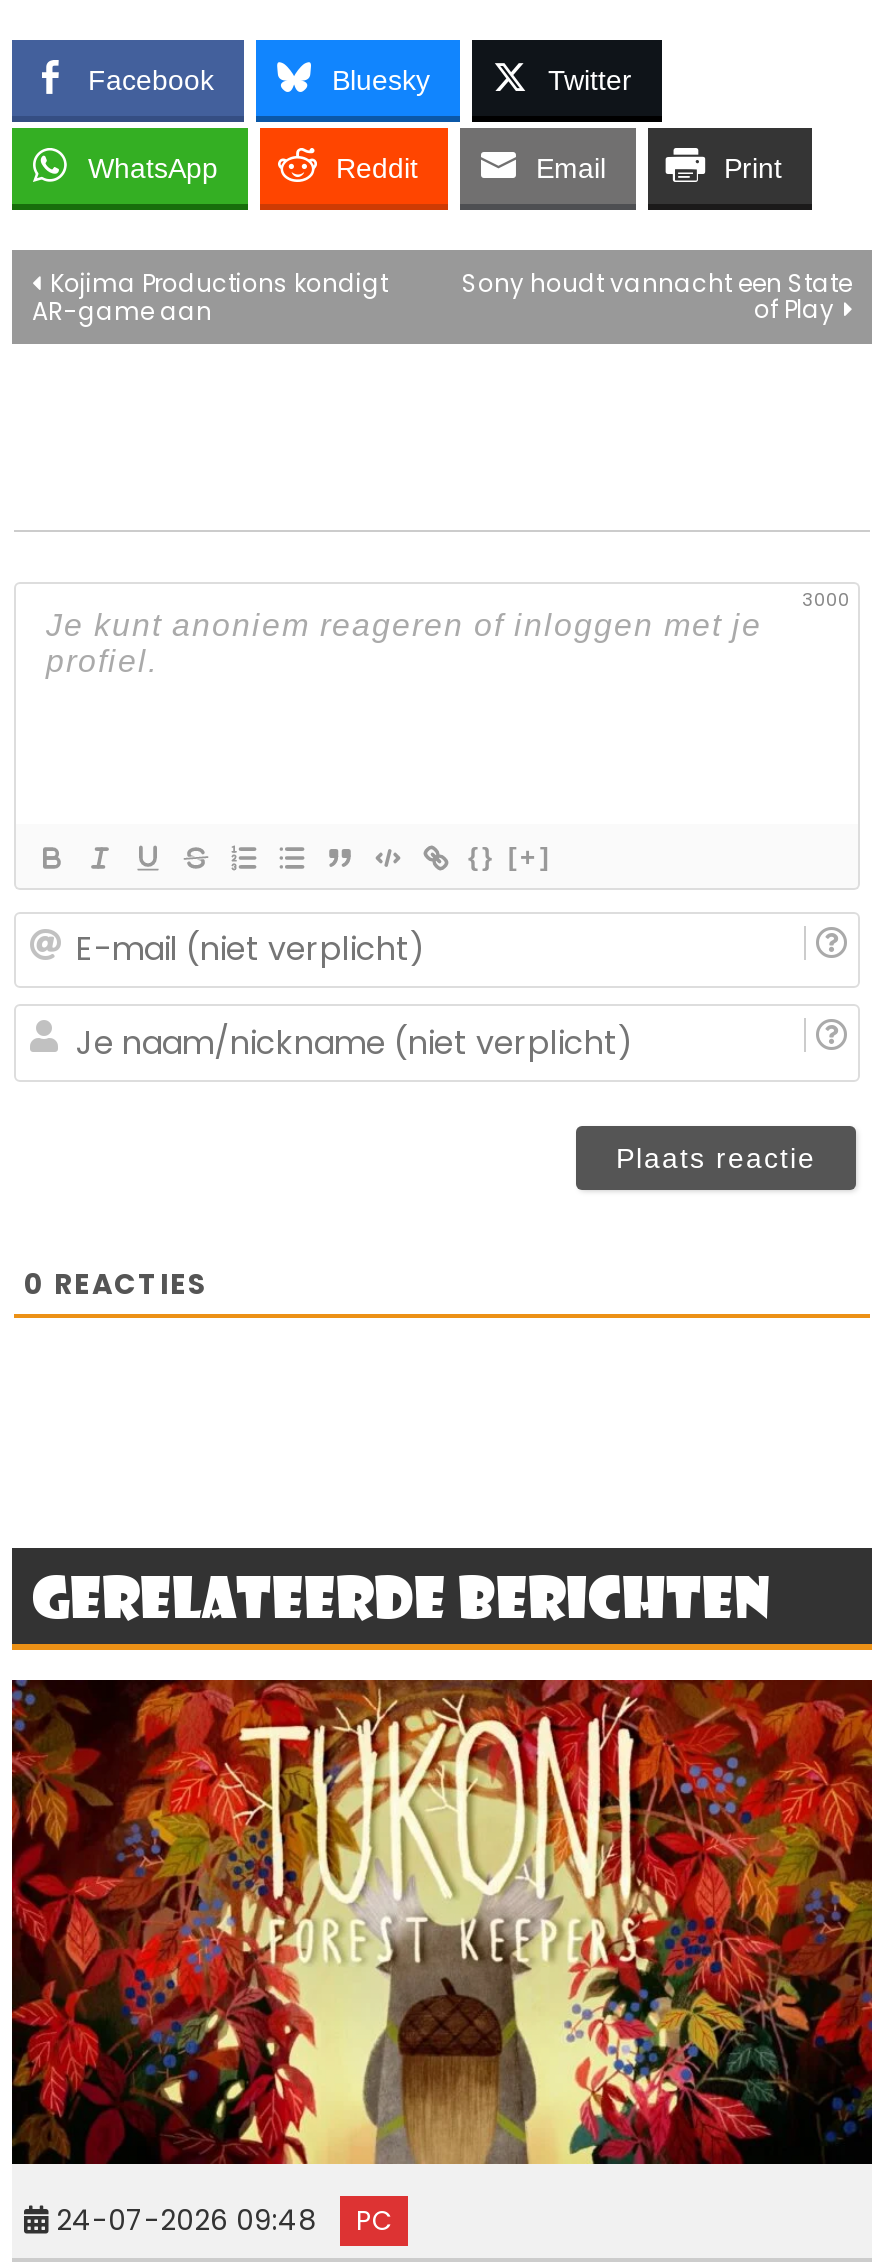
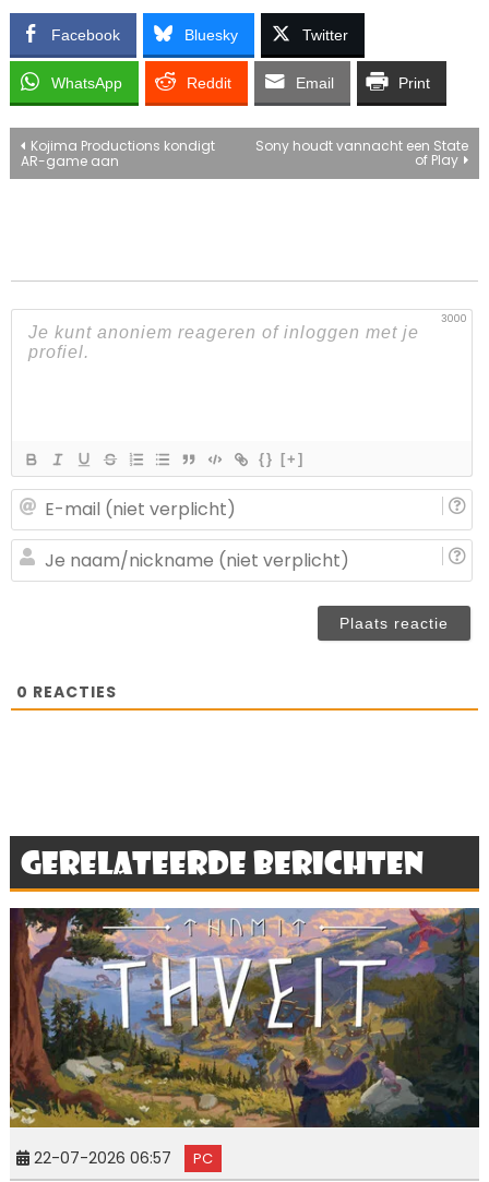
- [image]
- 24-07-2026 09:48 PC
+ [image]
+ 22-07-2026 06:57 PC
